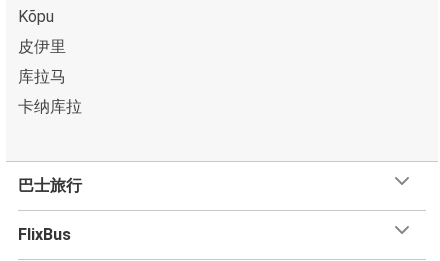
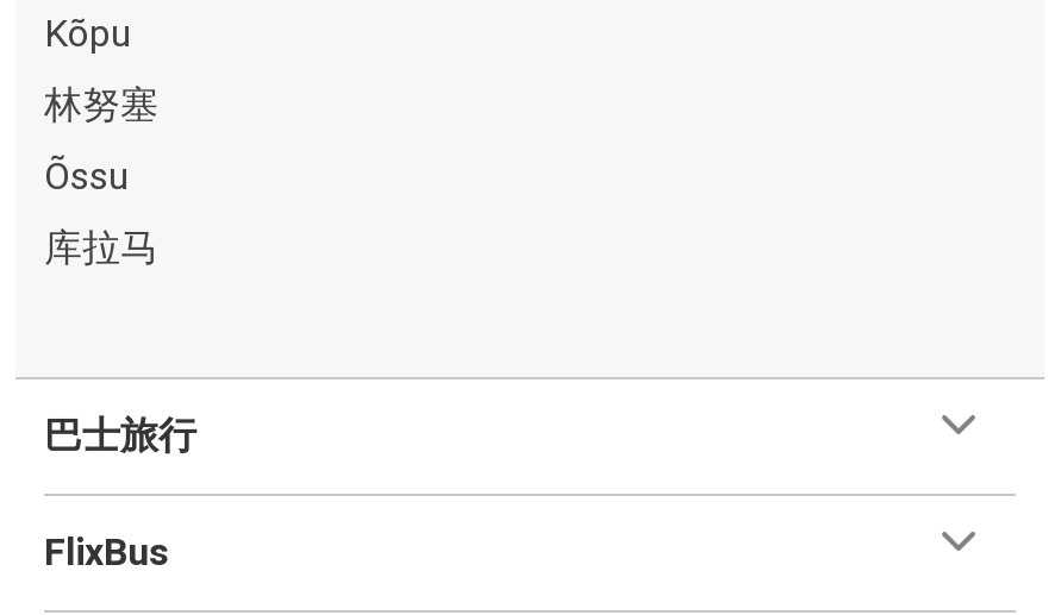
- 皮伊里
+ 林努塞
+ Õssu

moved down: 库拉马

- 卡纳库拉
